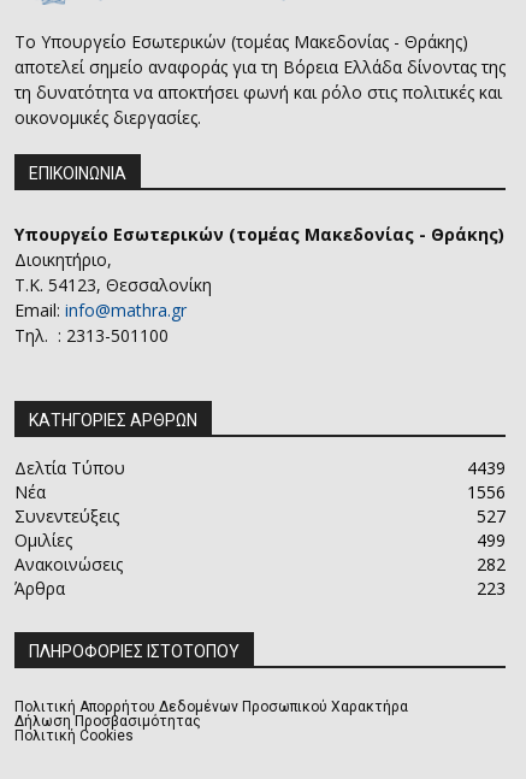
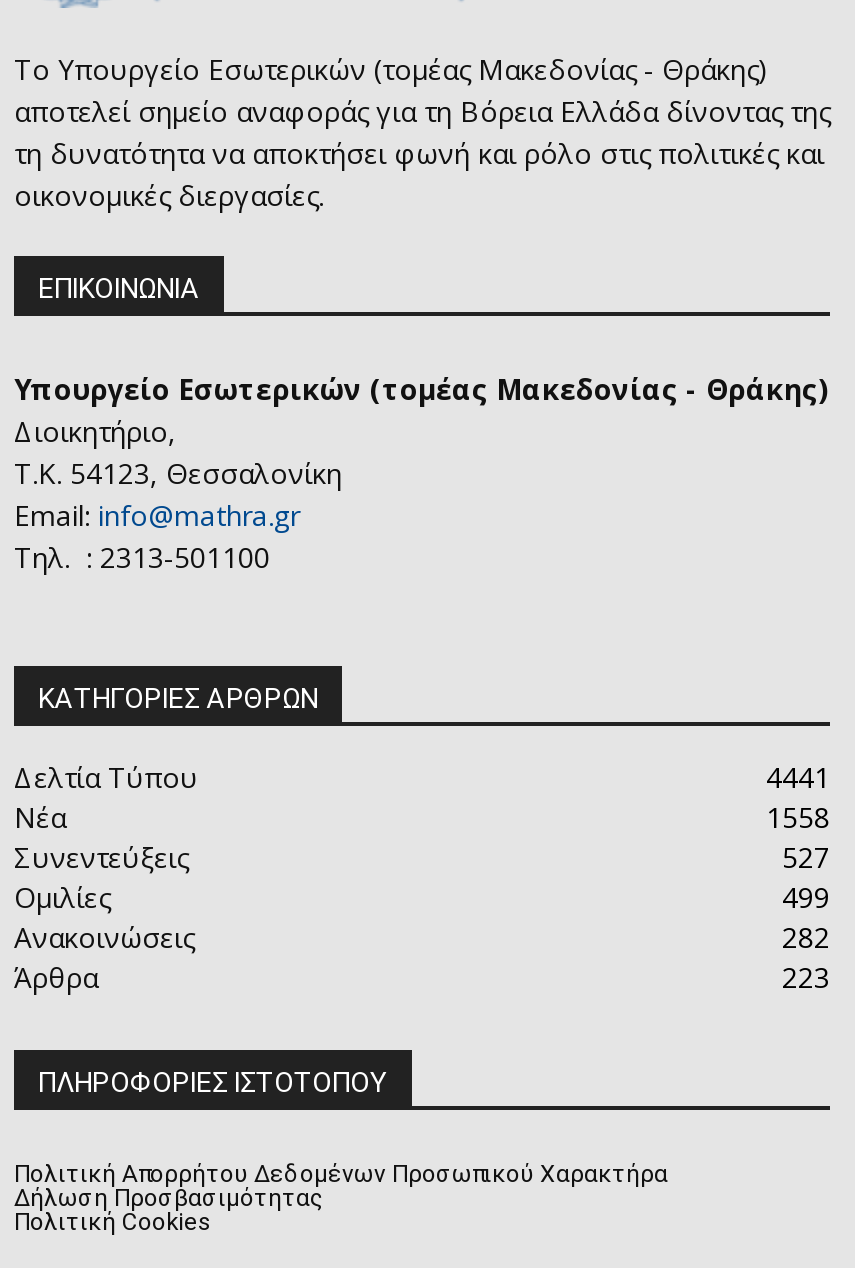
- 4439
+ 4441

- 1556
+ 1558
